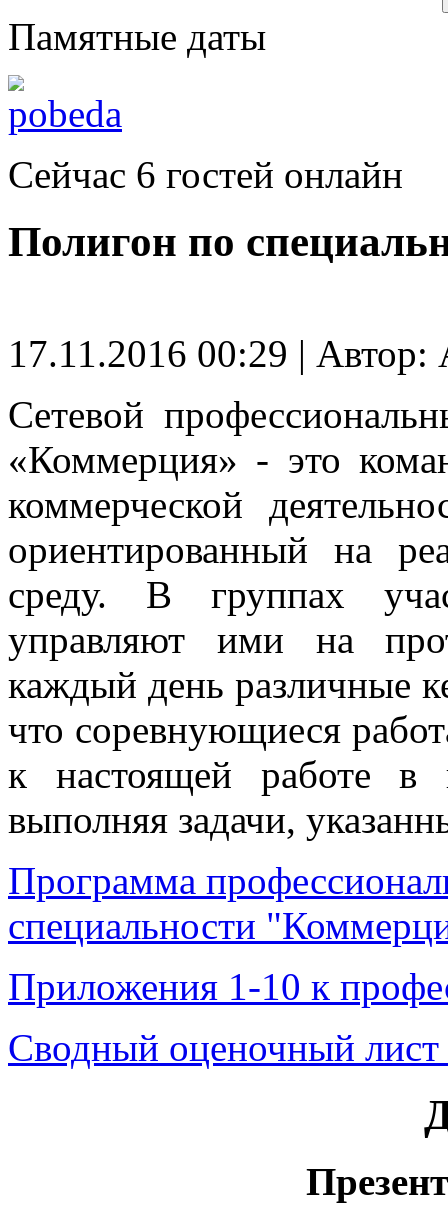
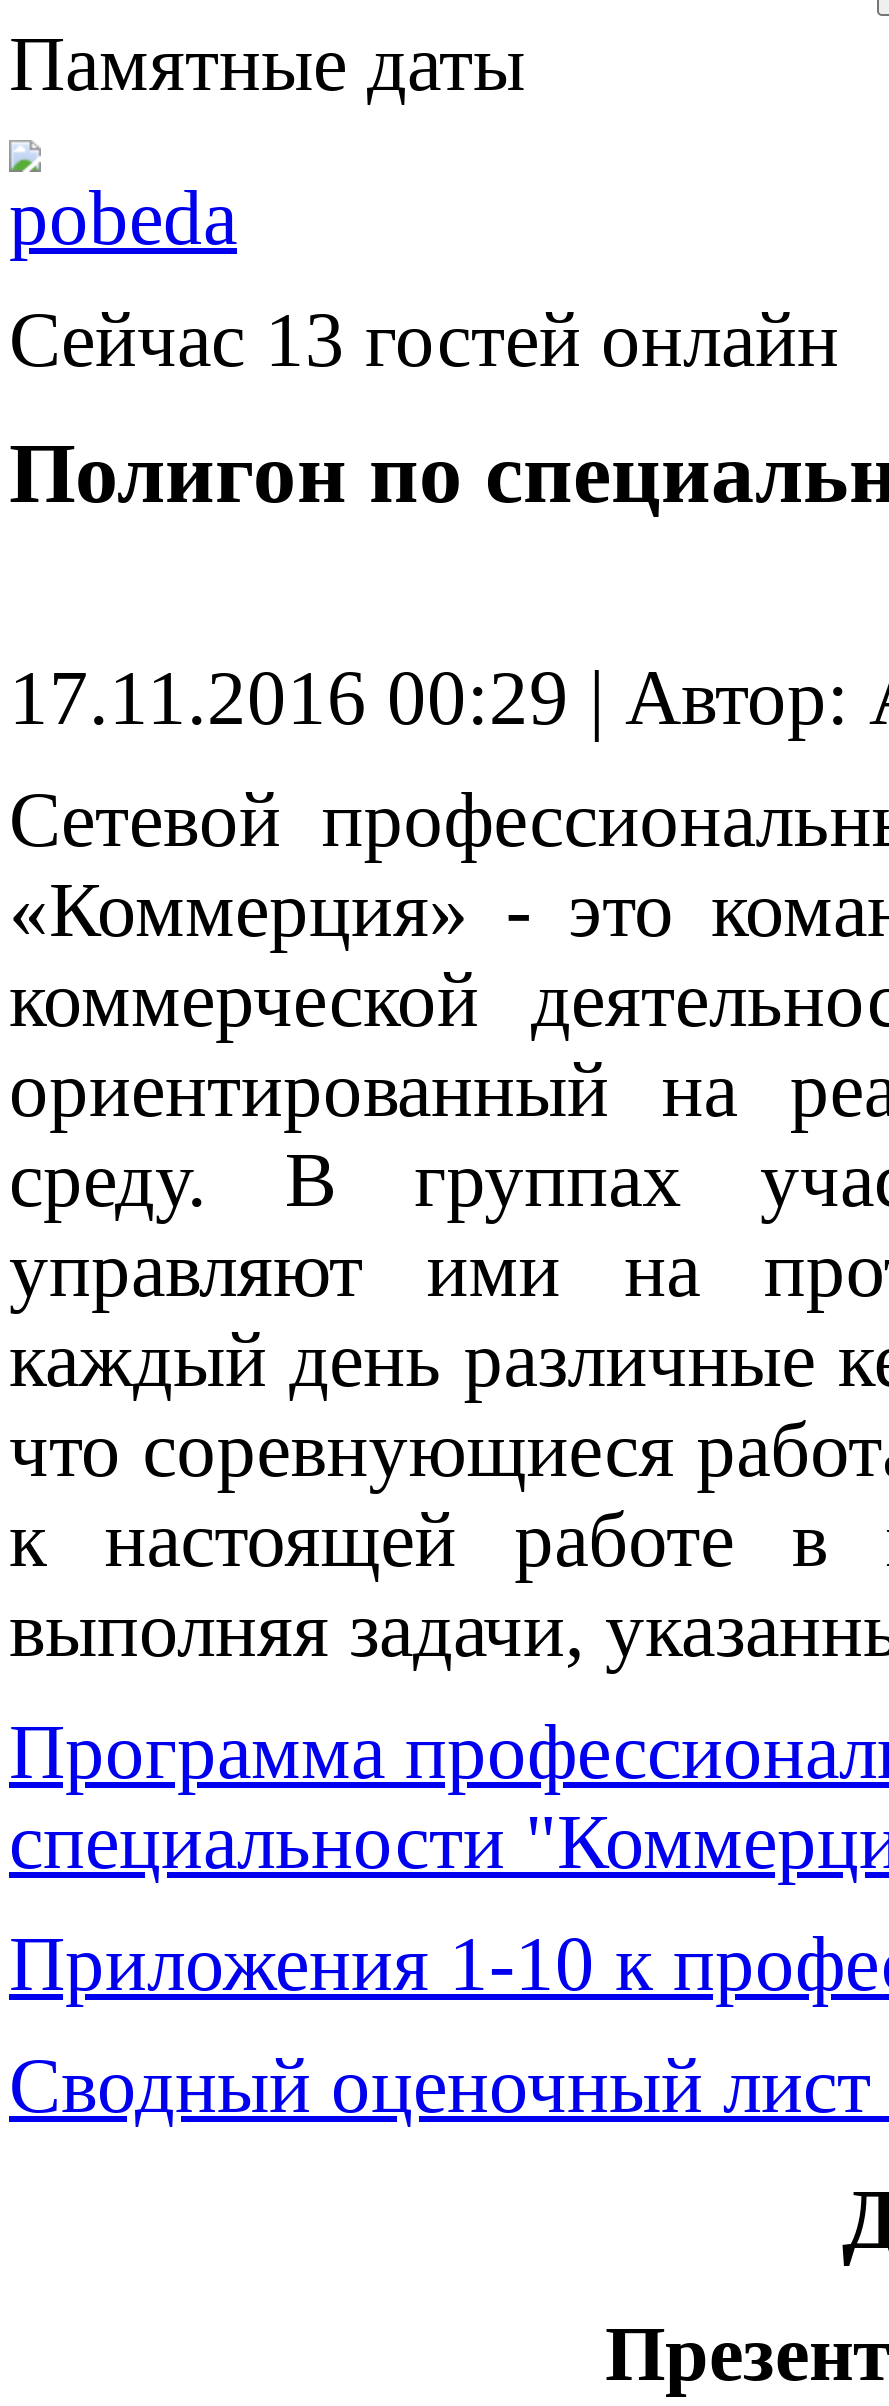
- Сейчас 6 гостей онлайн
+ Сейчас 13 гостей онлайн
